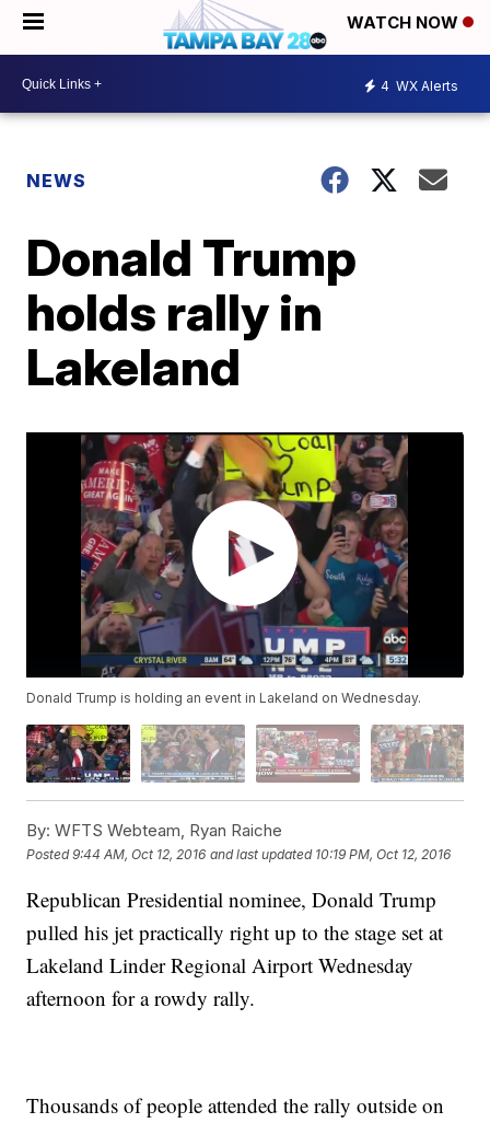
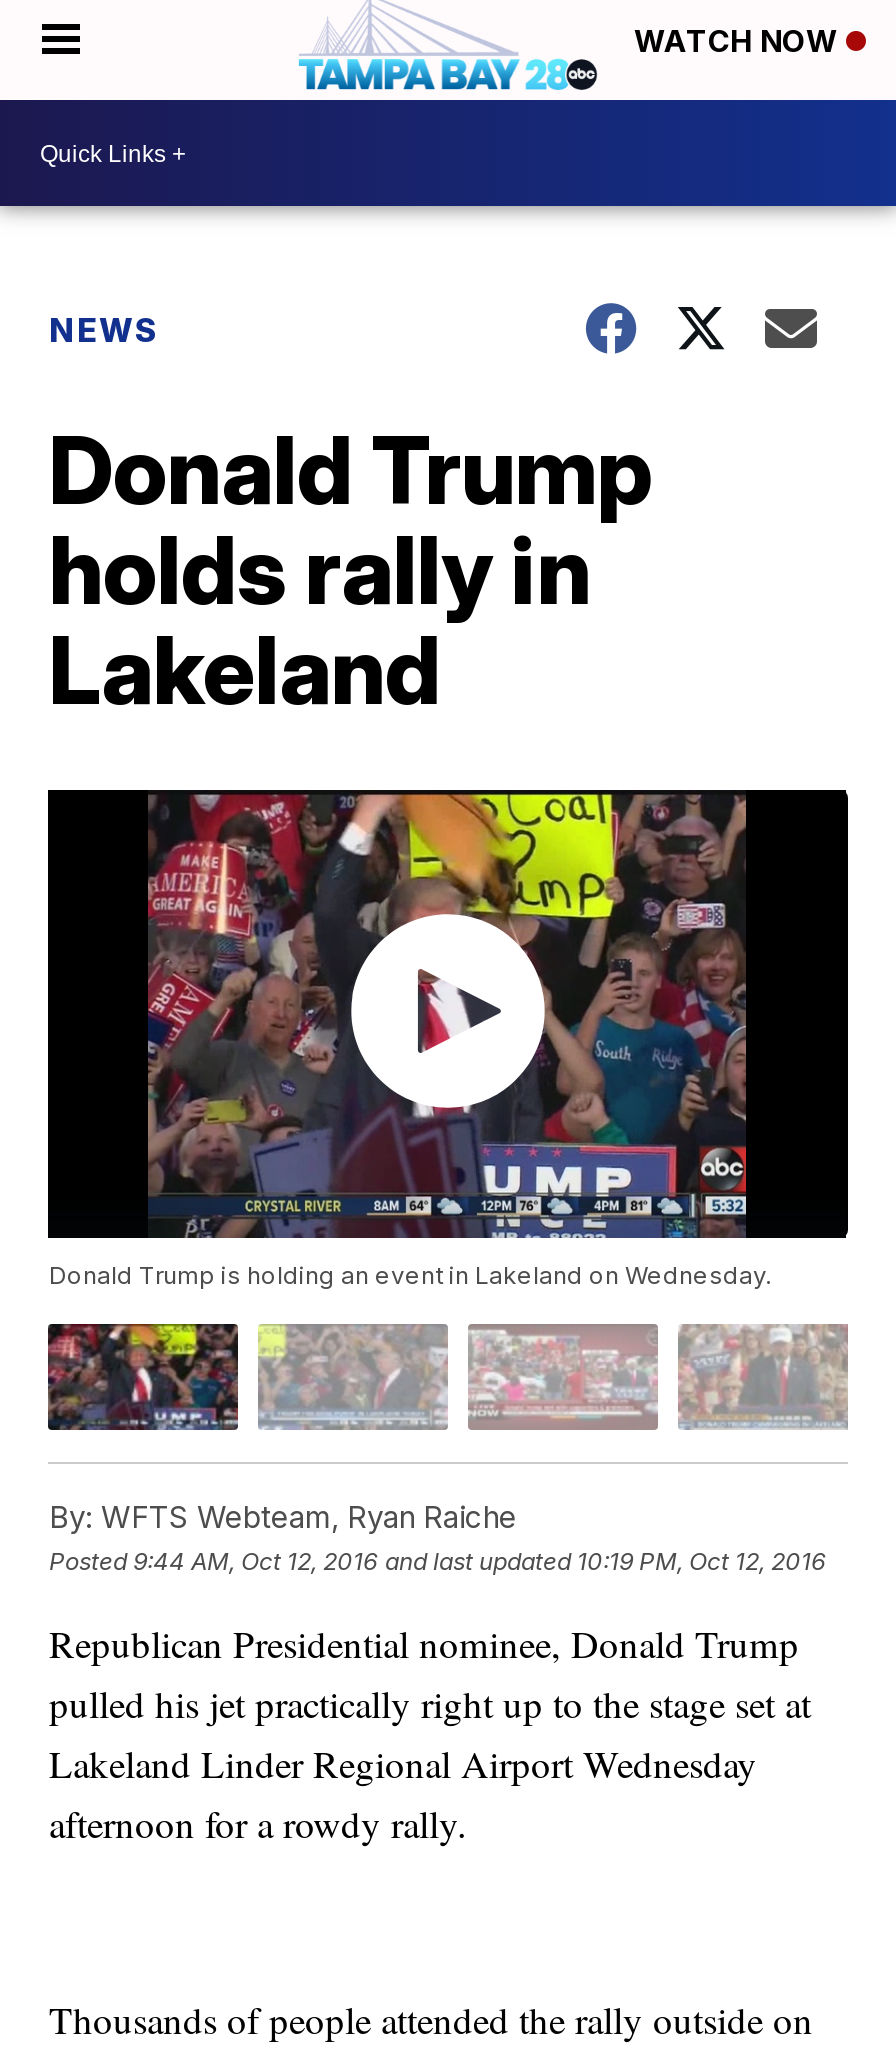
- 4 WX Alerts
